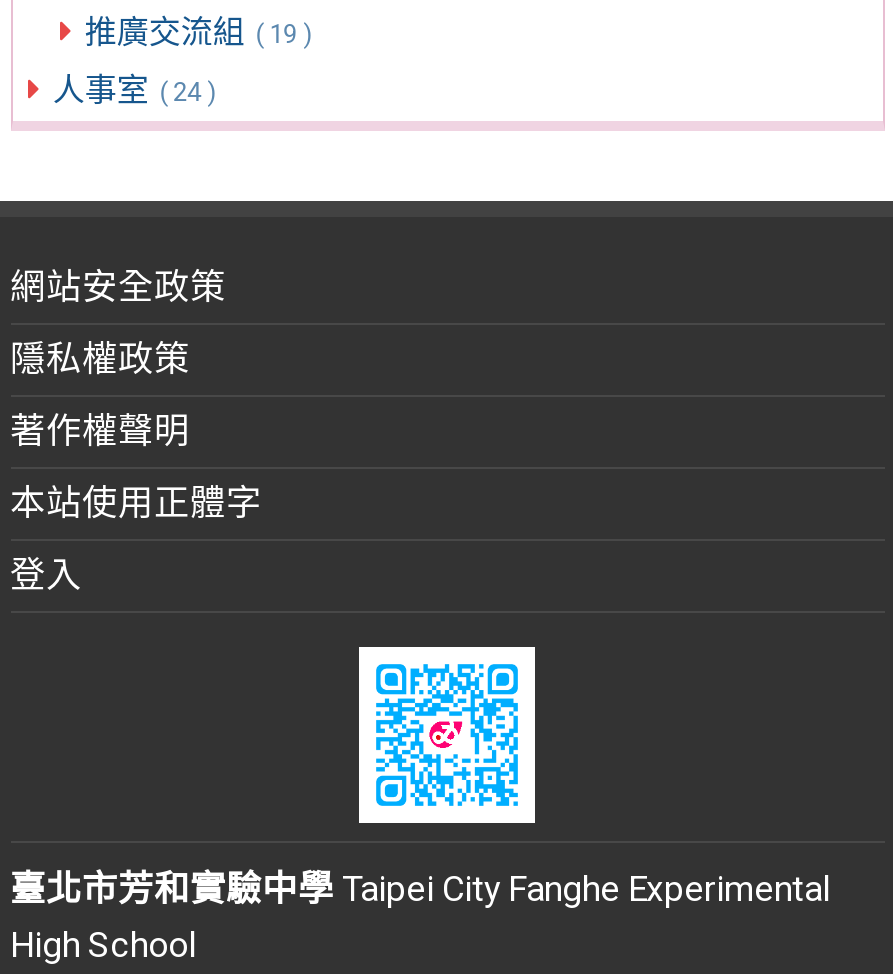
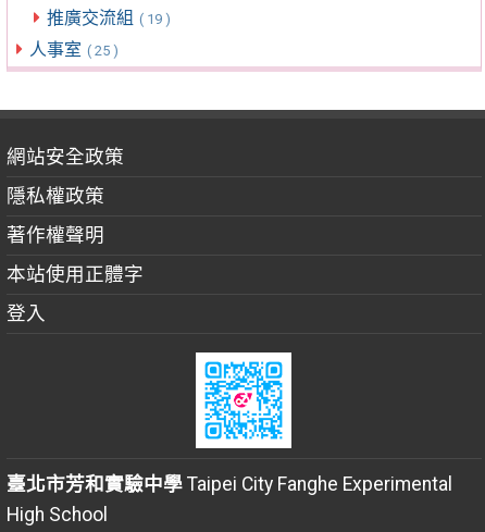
- 人事室 ( 24 )
+ 人事室 ( 25 )
